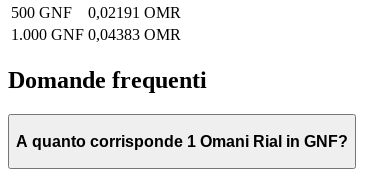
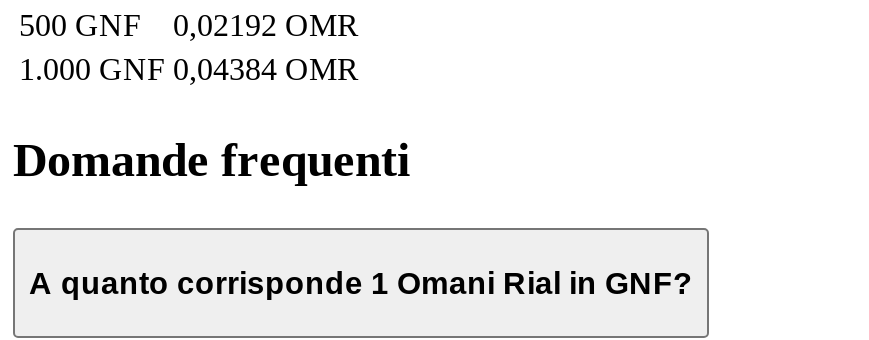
- 500 GNF 0,02191 OMR
+ 500 GNF 0,02192 OMR

- 1.000 GNF 0,04383 OMR
+ 1.000 GNF 0,04384 OMR
